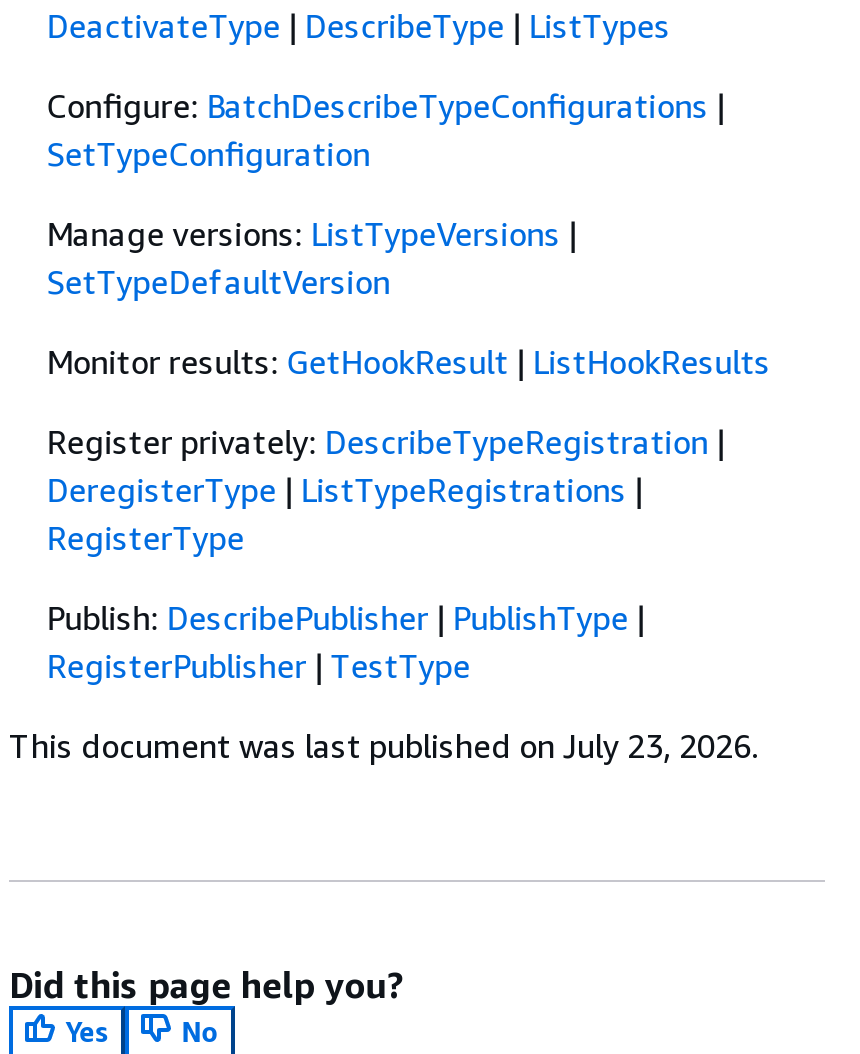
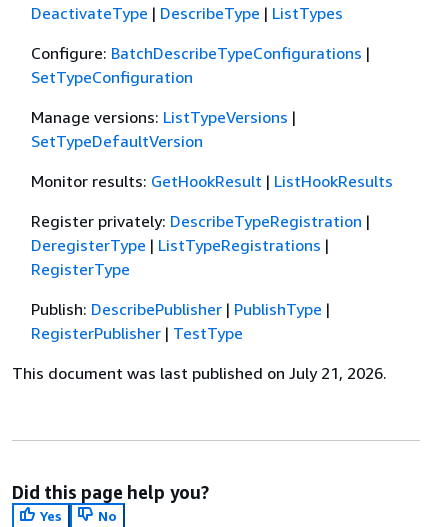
- This document was last published on July 23, 2026.
+ This document was last published on July 21, 2026.
